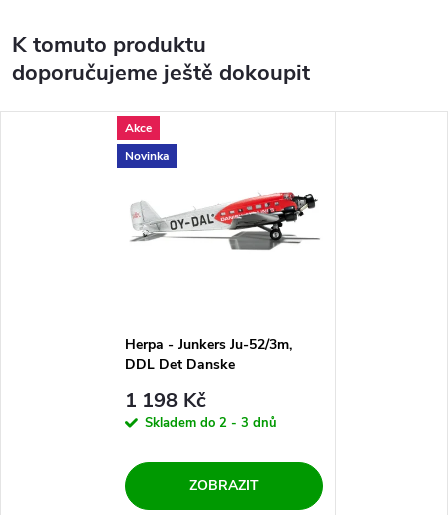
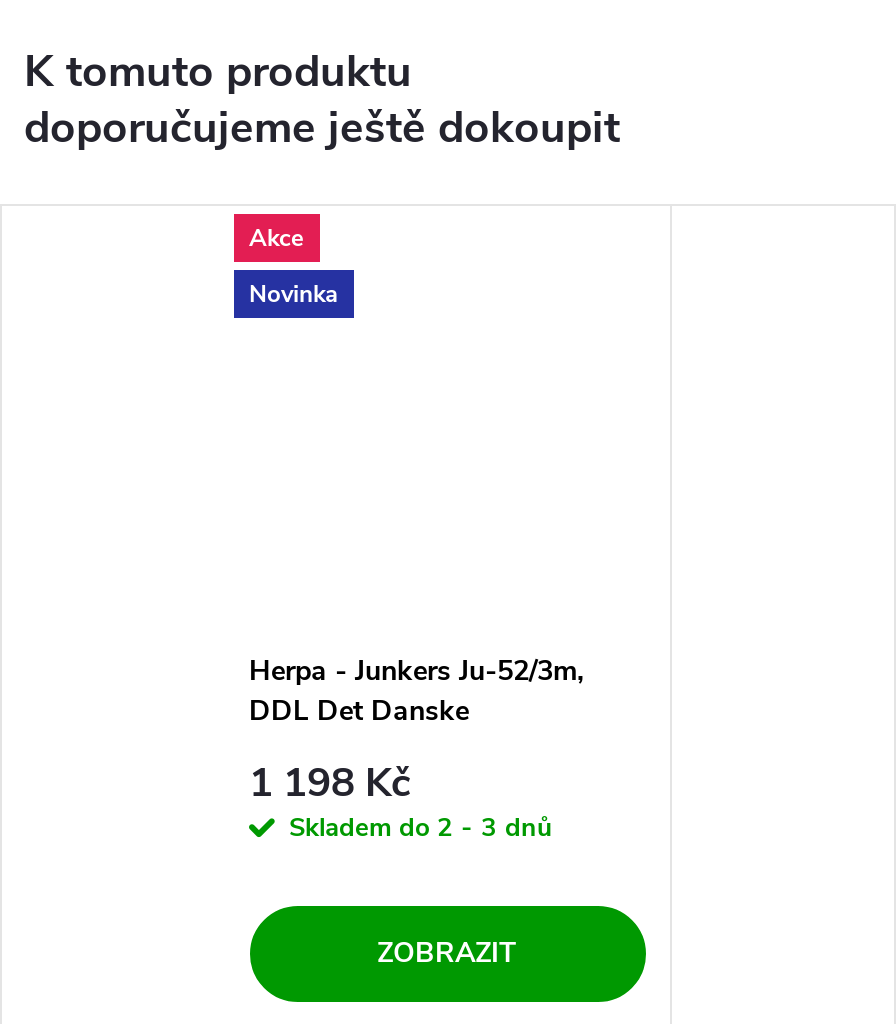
- [image]
